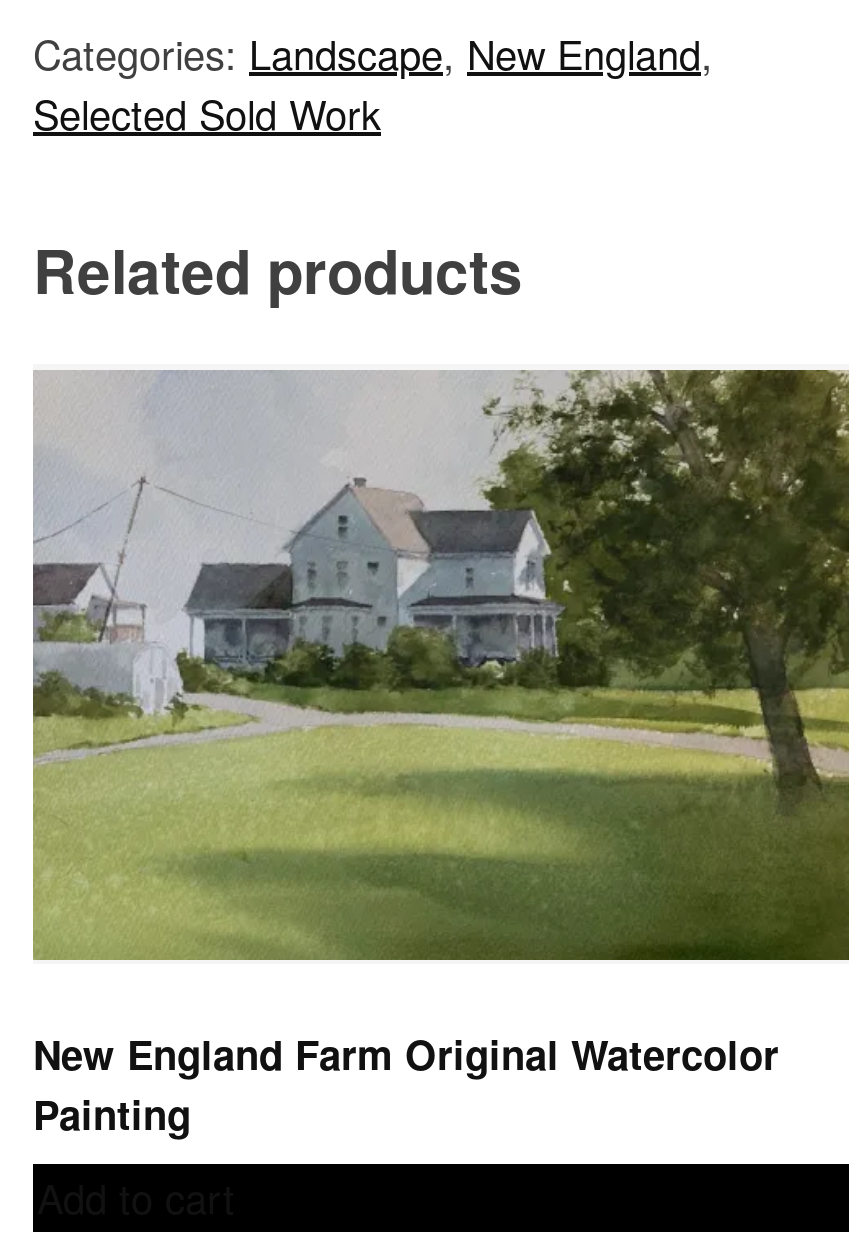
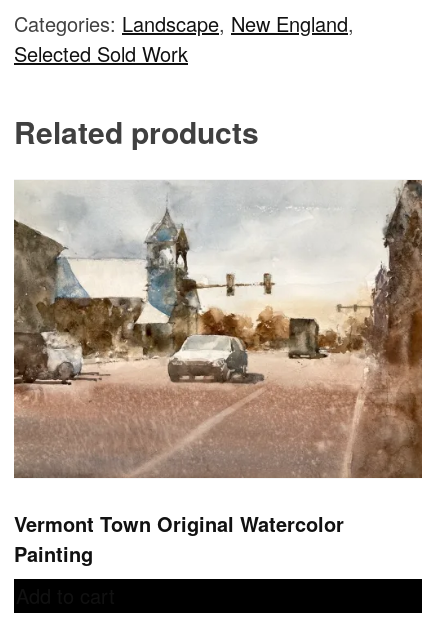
- [image]
- New England Farm Original Watercolor
+ [image]
+ Vermont Town Original Watercolor
